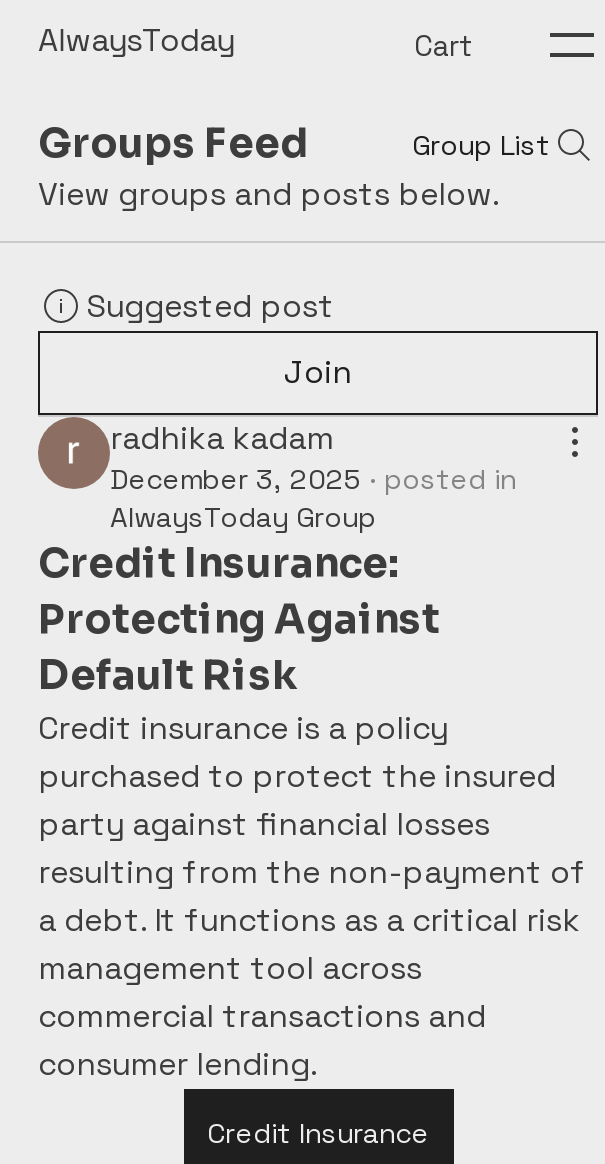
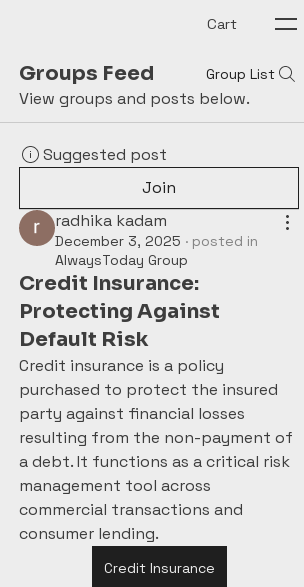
- AlwaysToday
